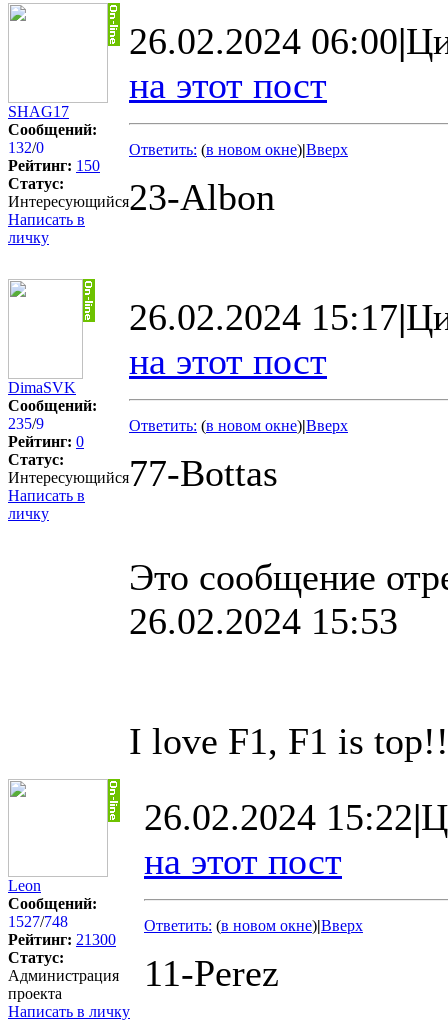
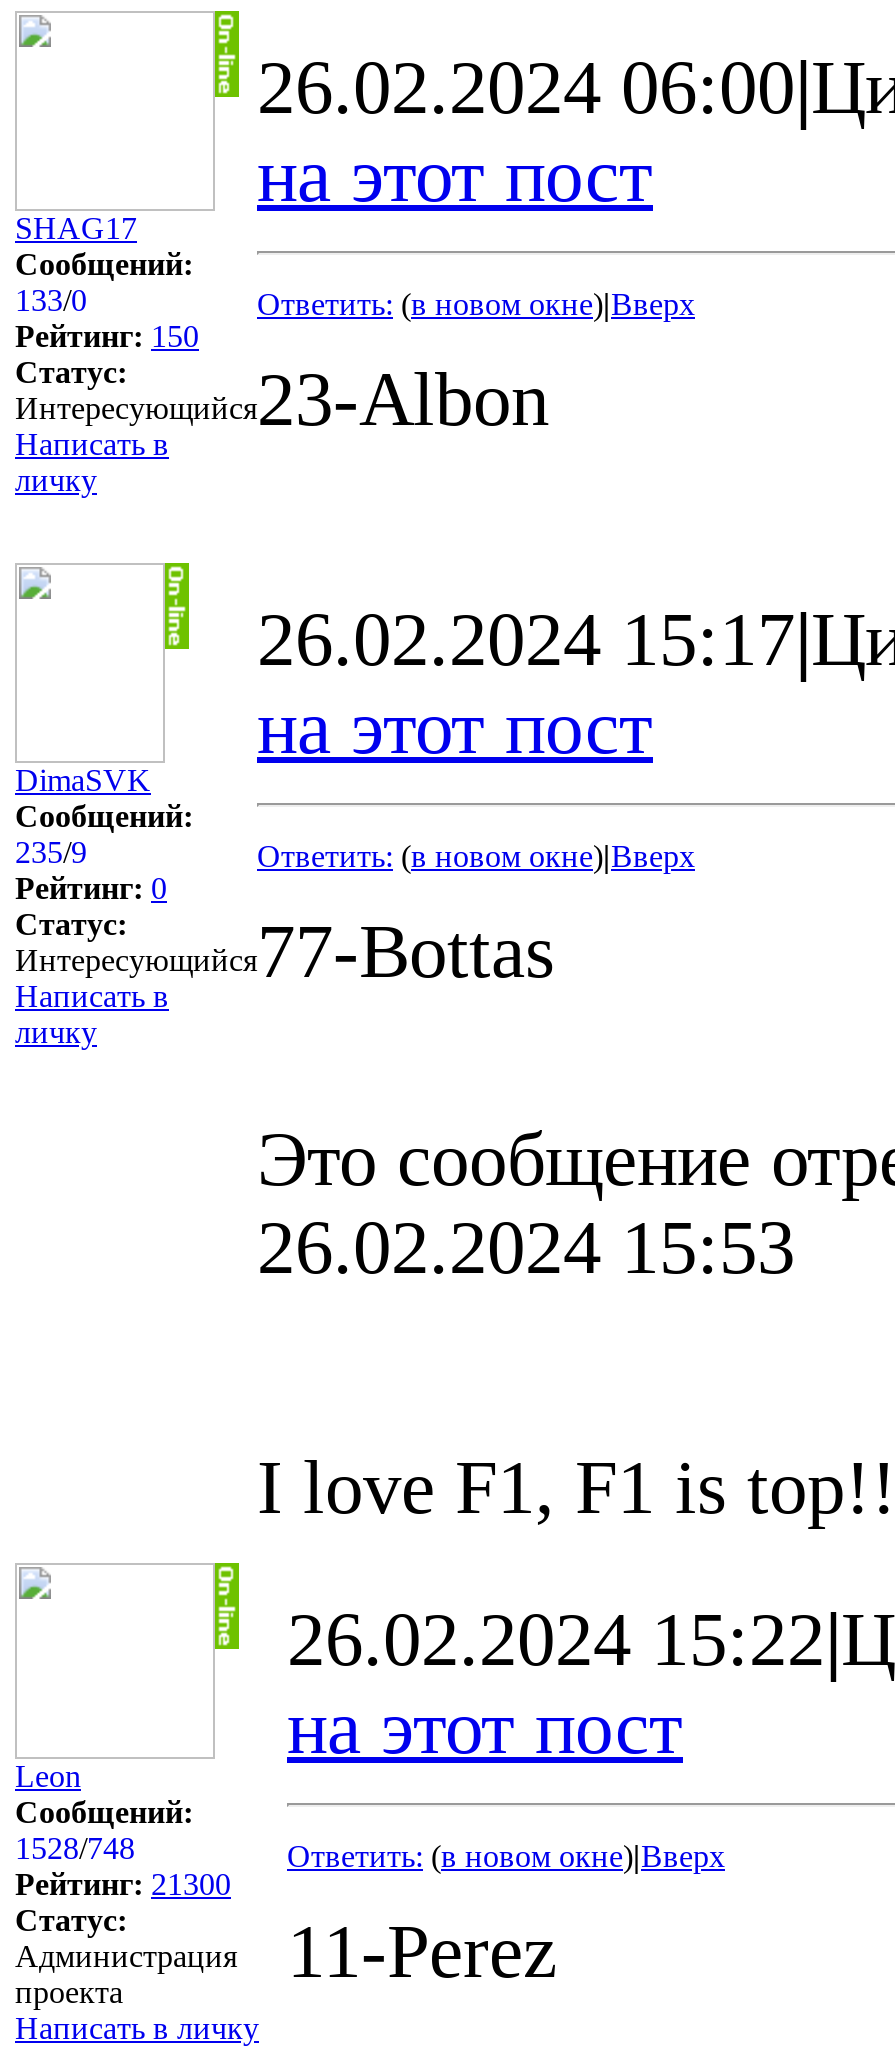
- 132/0
+ 133/0

- 1527/748
+ 1528/748
